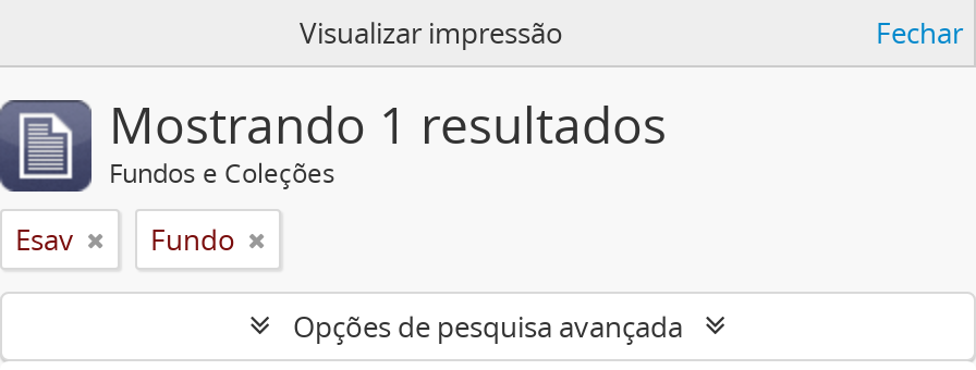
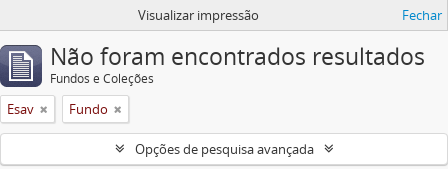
- Mostrando 1 resultados
+ Não foram encontrados resultados
